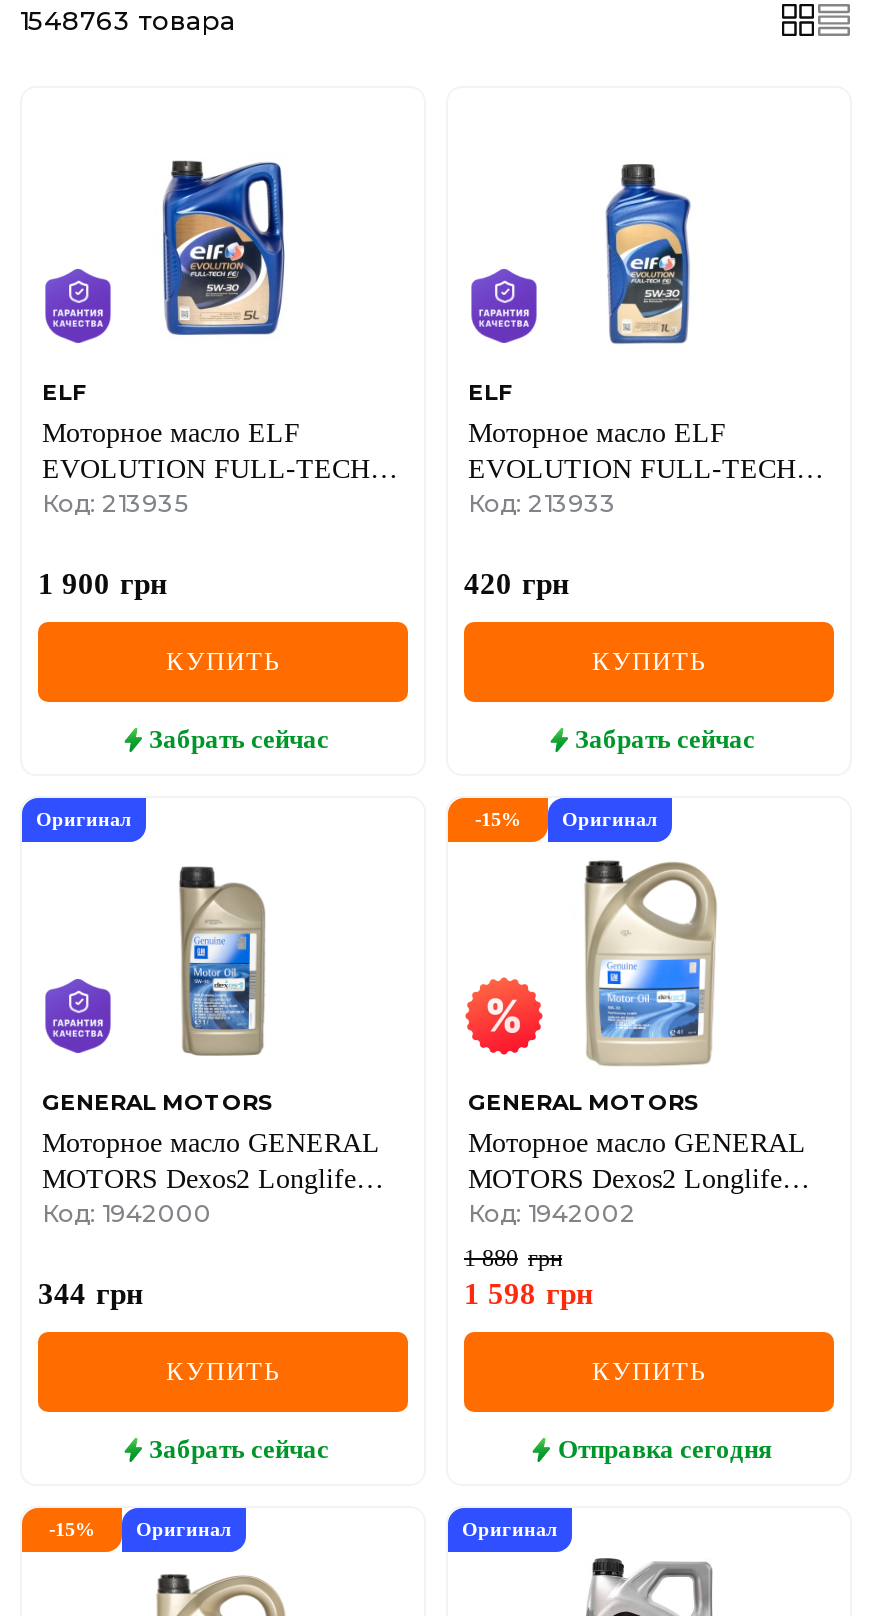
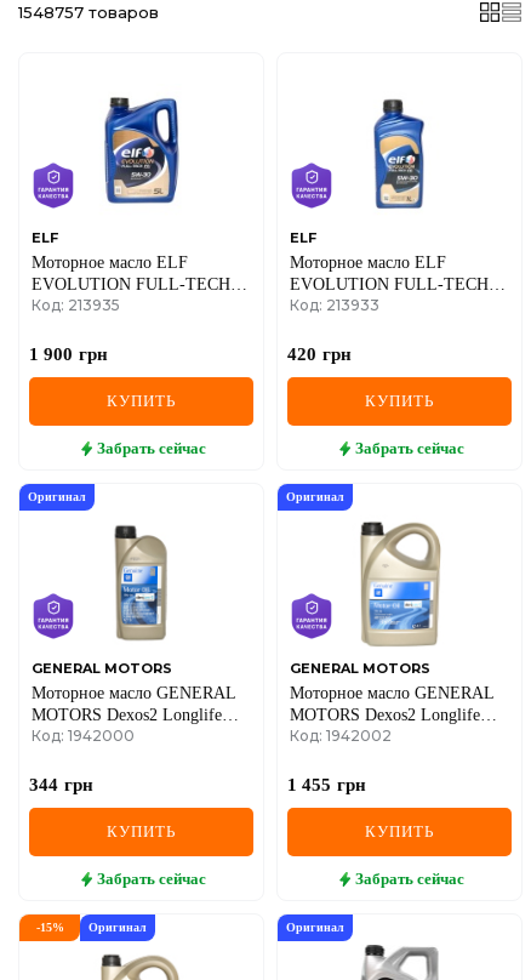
- 1548763 товара
+ 1548757 товаров

- -15%

- [image]
+ [image]

- 1 880 грн
- 1 598 грн
+ 1 455 грн

- Отправка сегодня
+ Забрать сейчас
